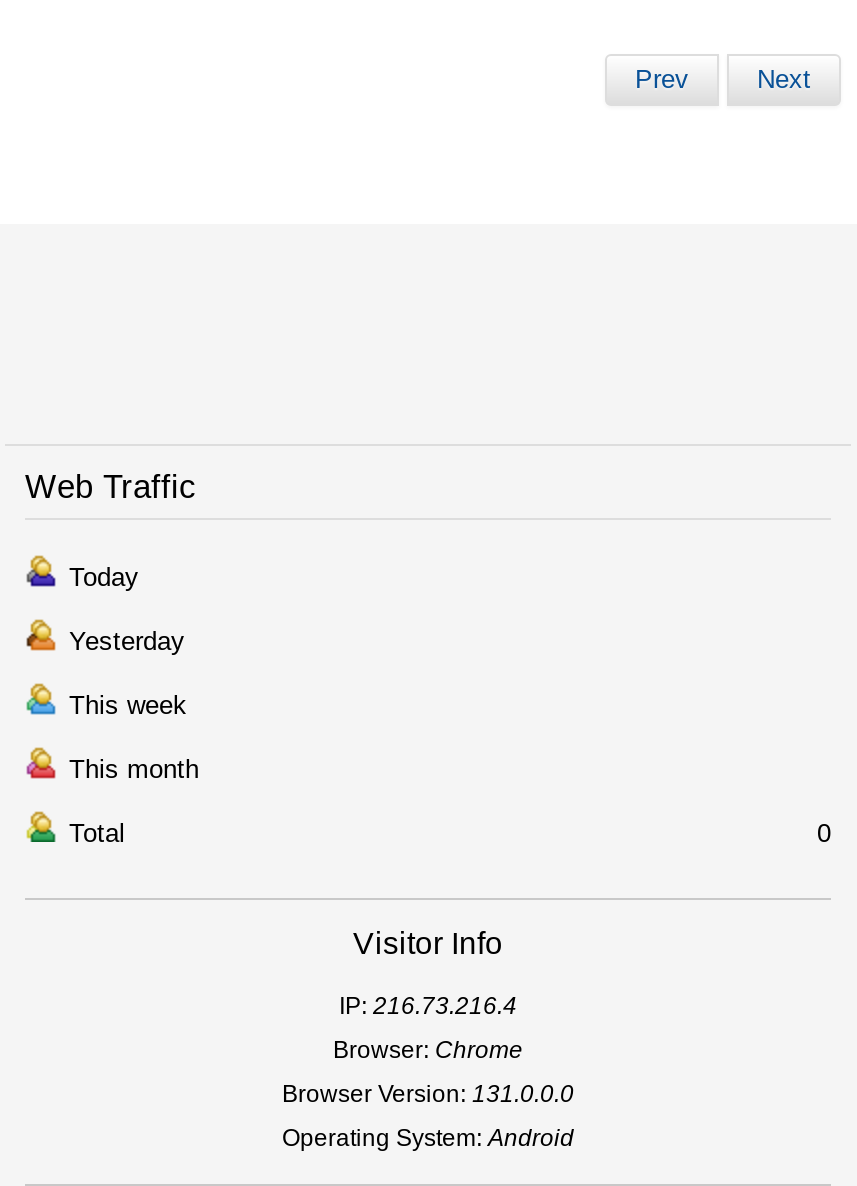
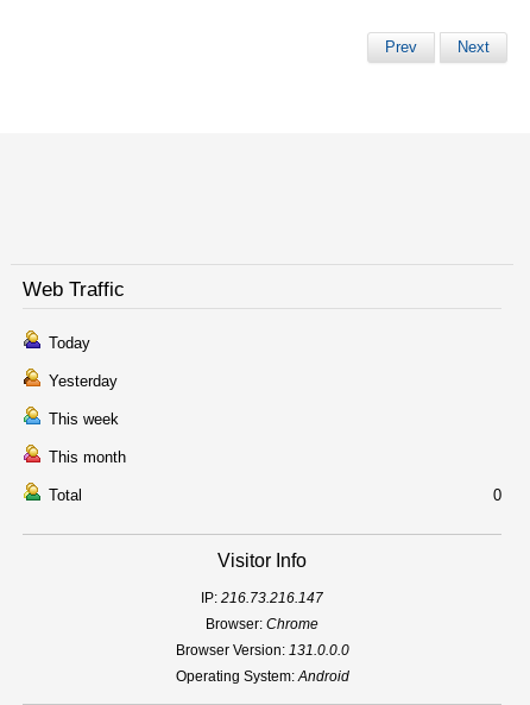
- IP: 216.73.216.4
+ IP: 216.73.216.147
